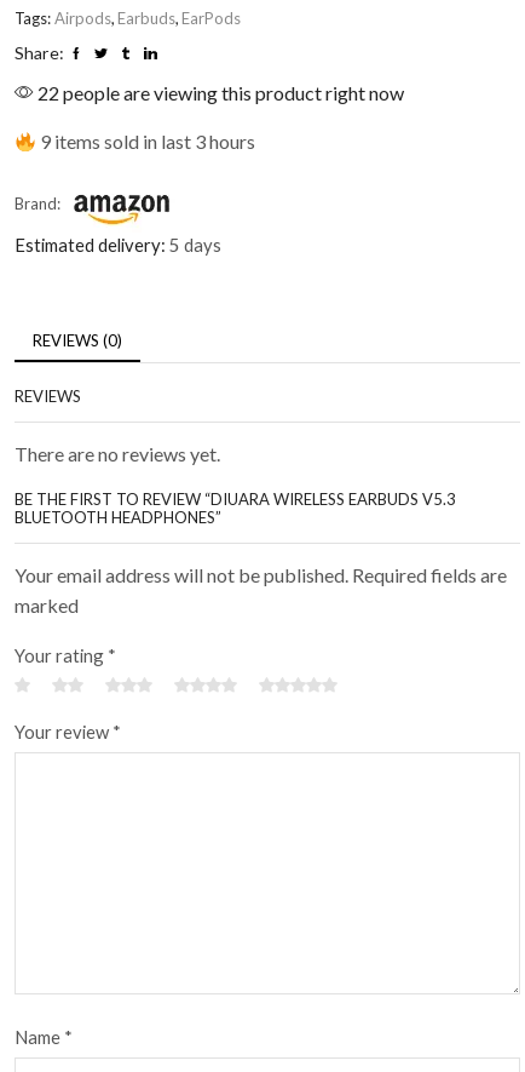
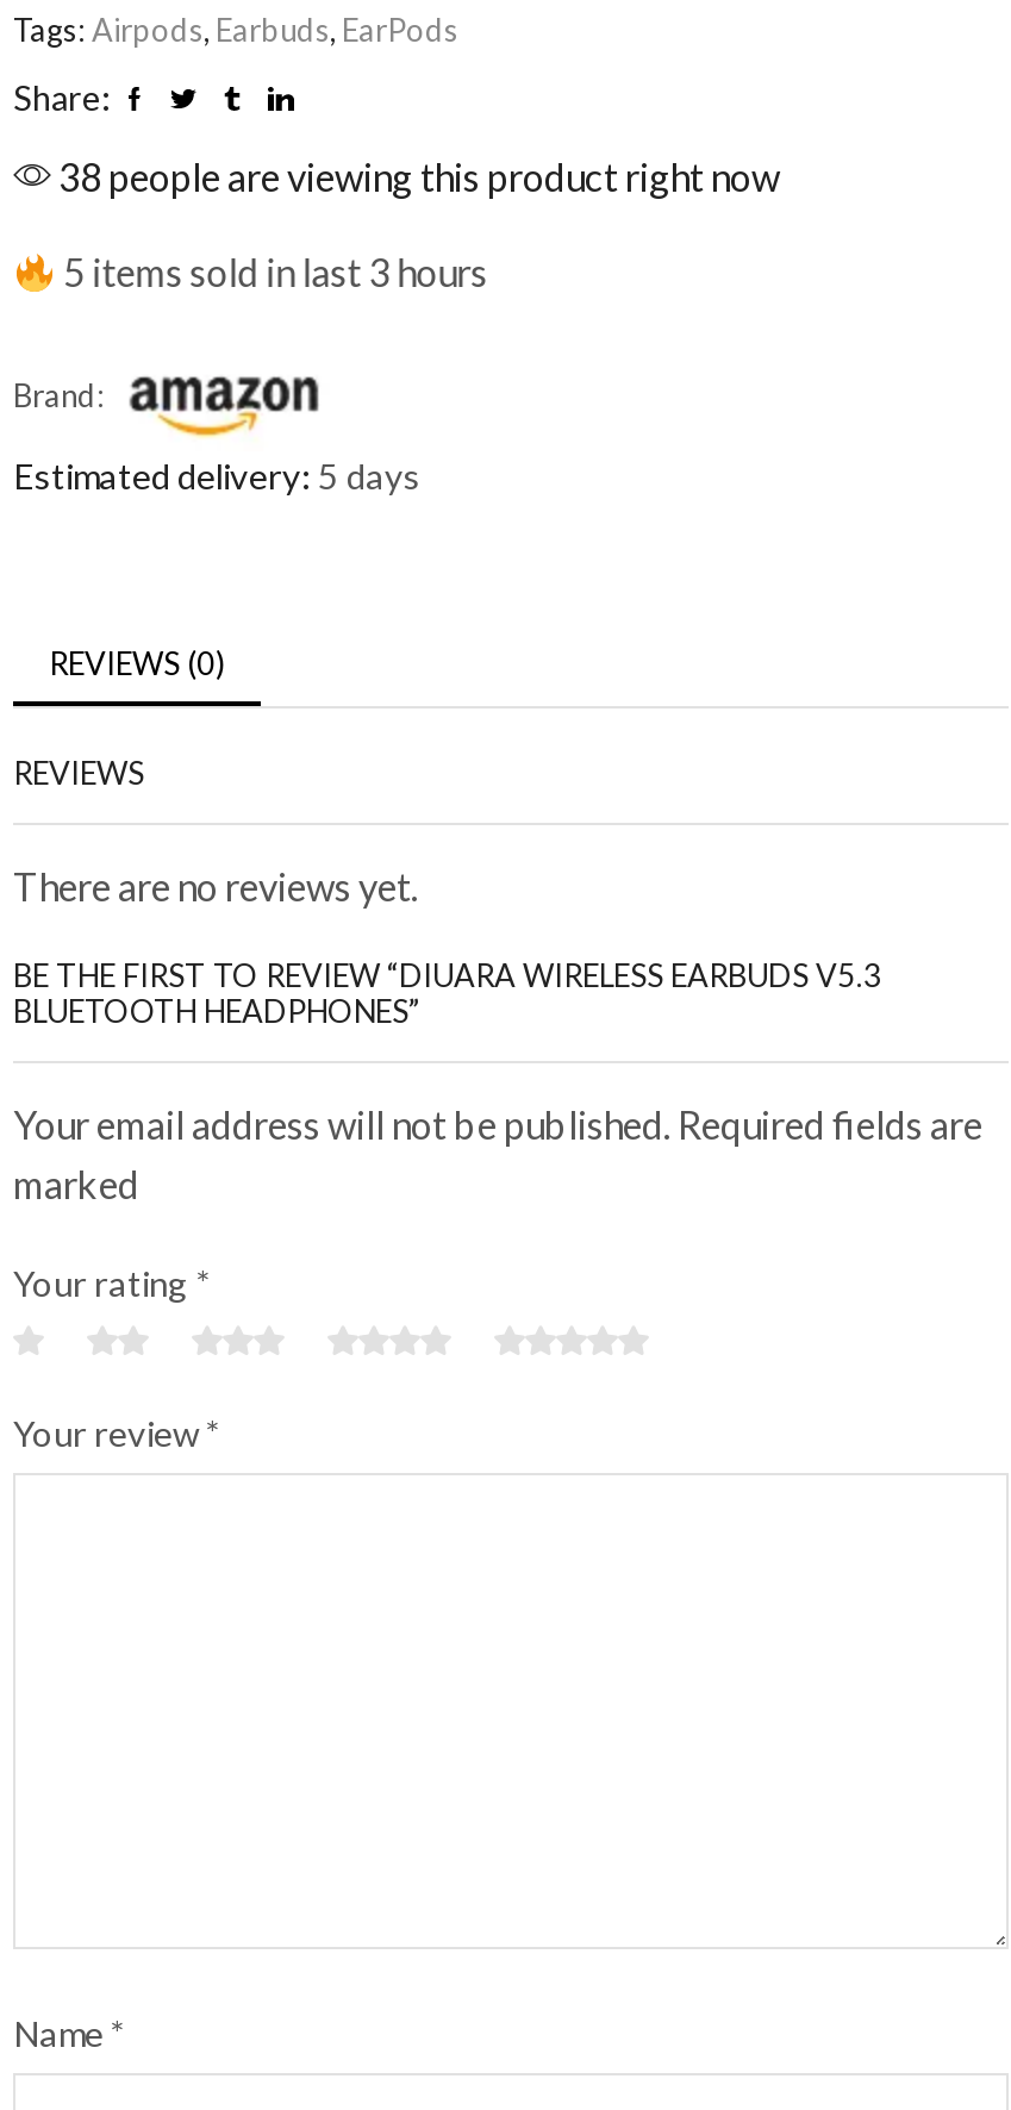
- 22 people are viewing this product right now
+ 38 people are viewing this product right now

- 9 items sold in last 3 hours
+ 5 items sold in last 3 hours
